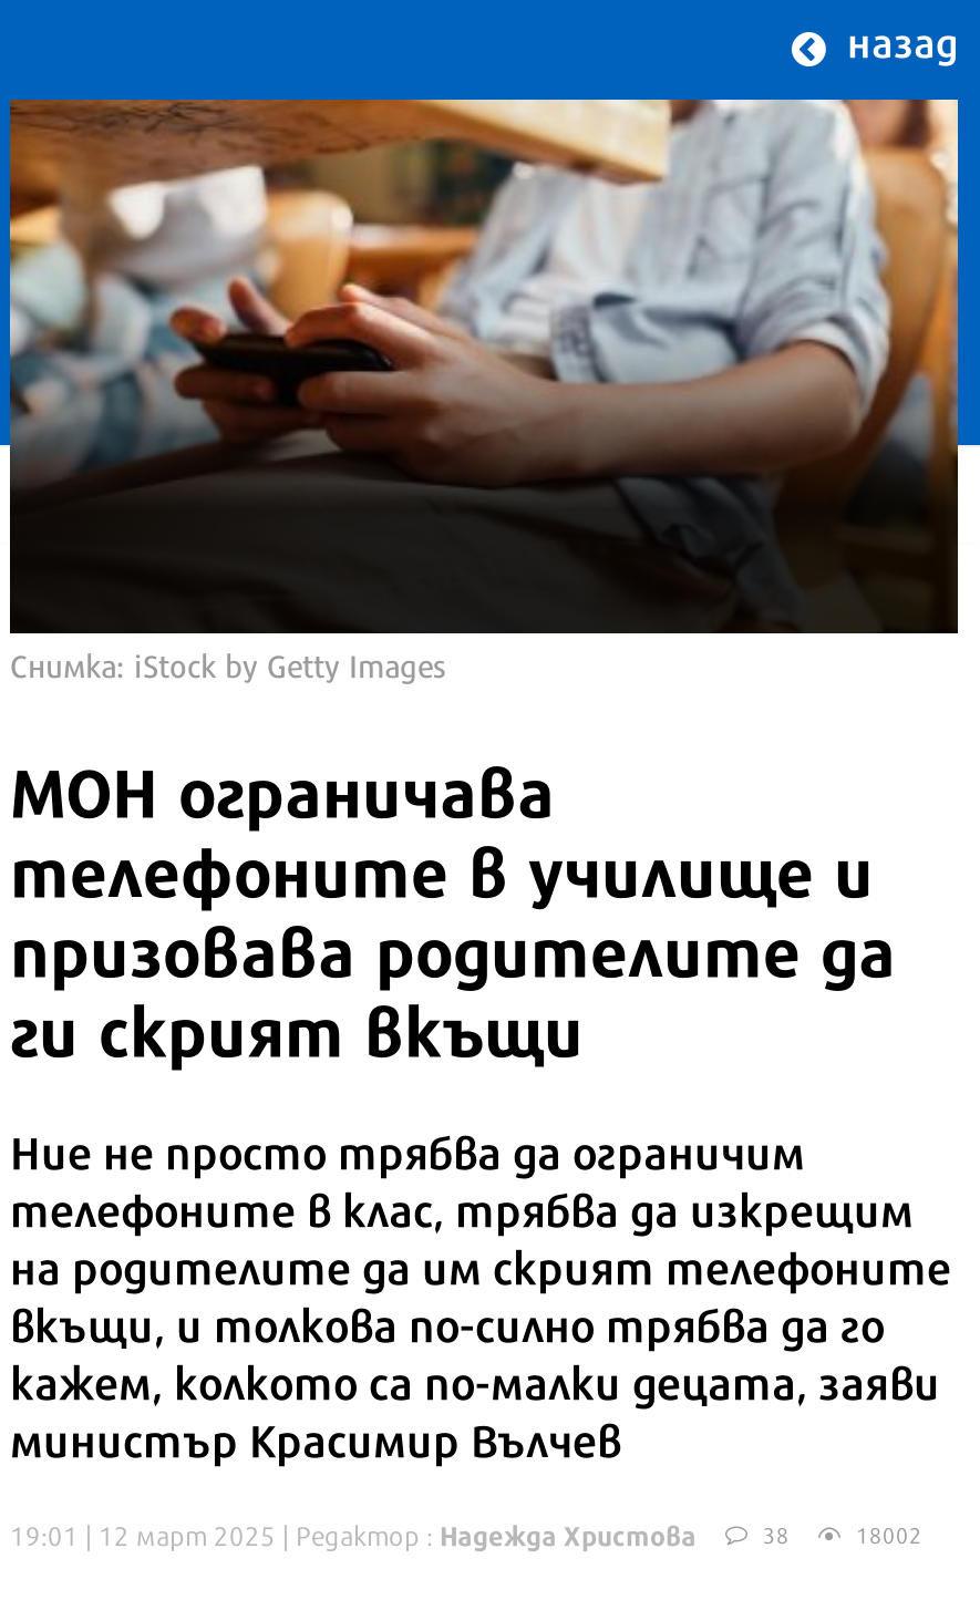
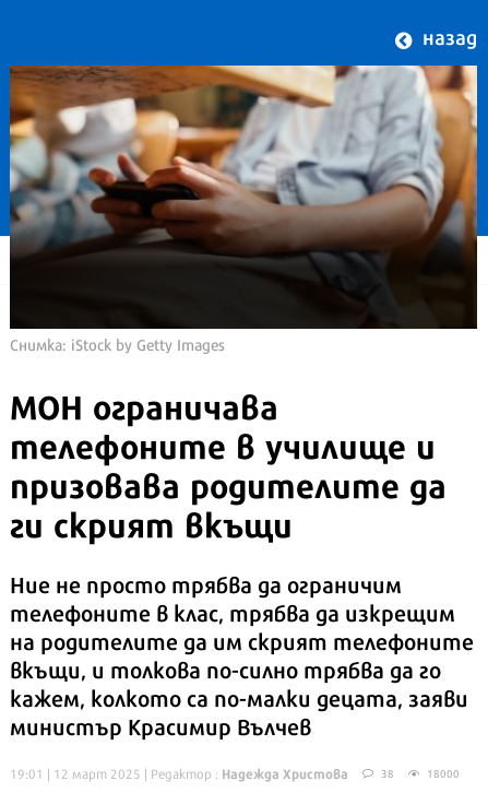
- 18002
+ 18000
